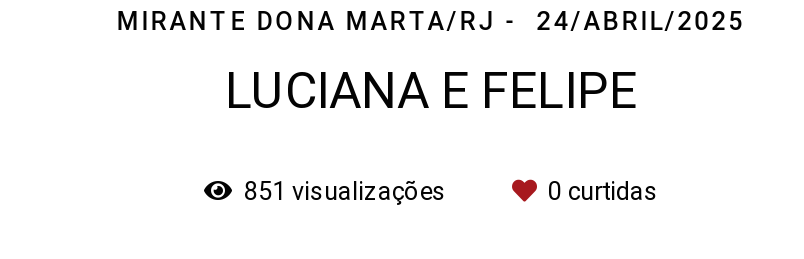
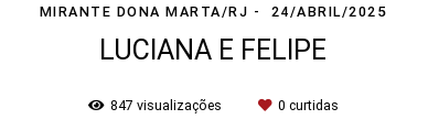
- 851 visualizações
+ 847 visualizações
